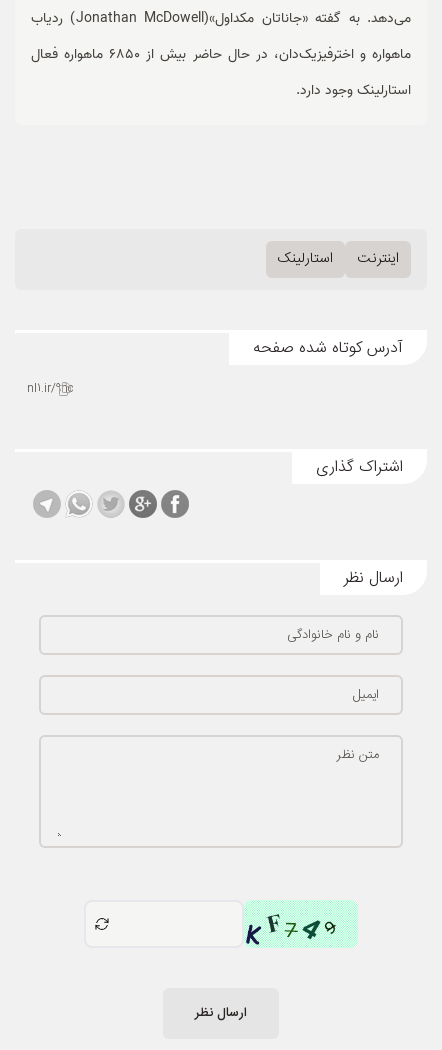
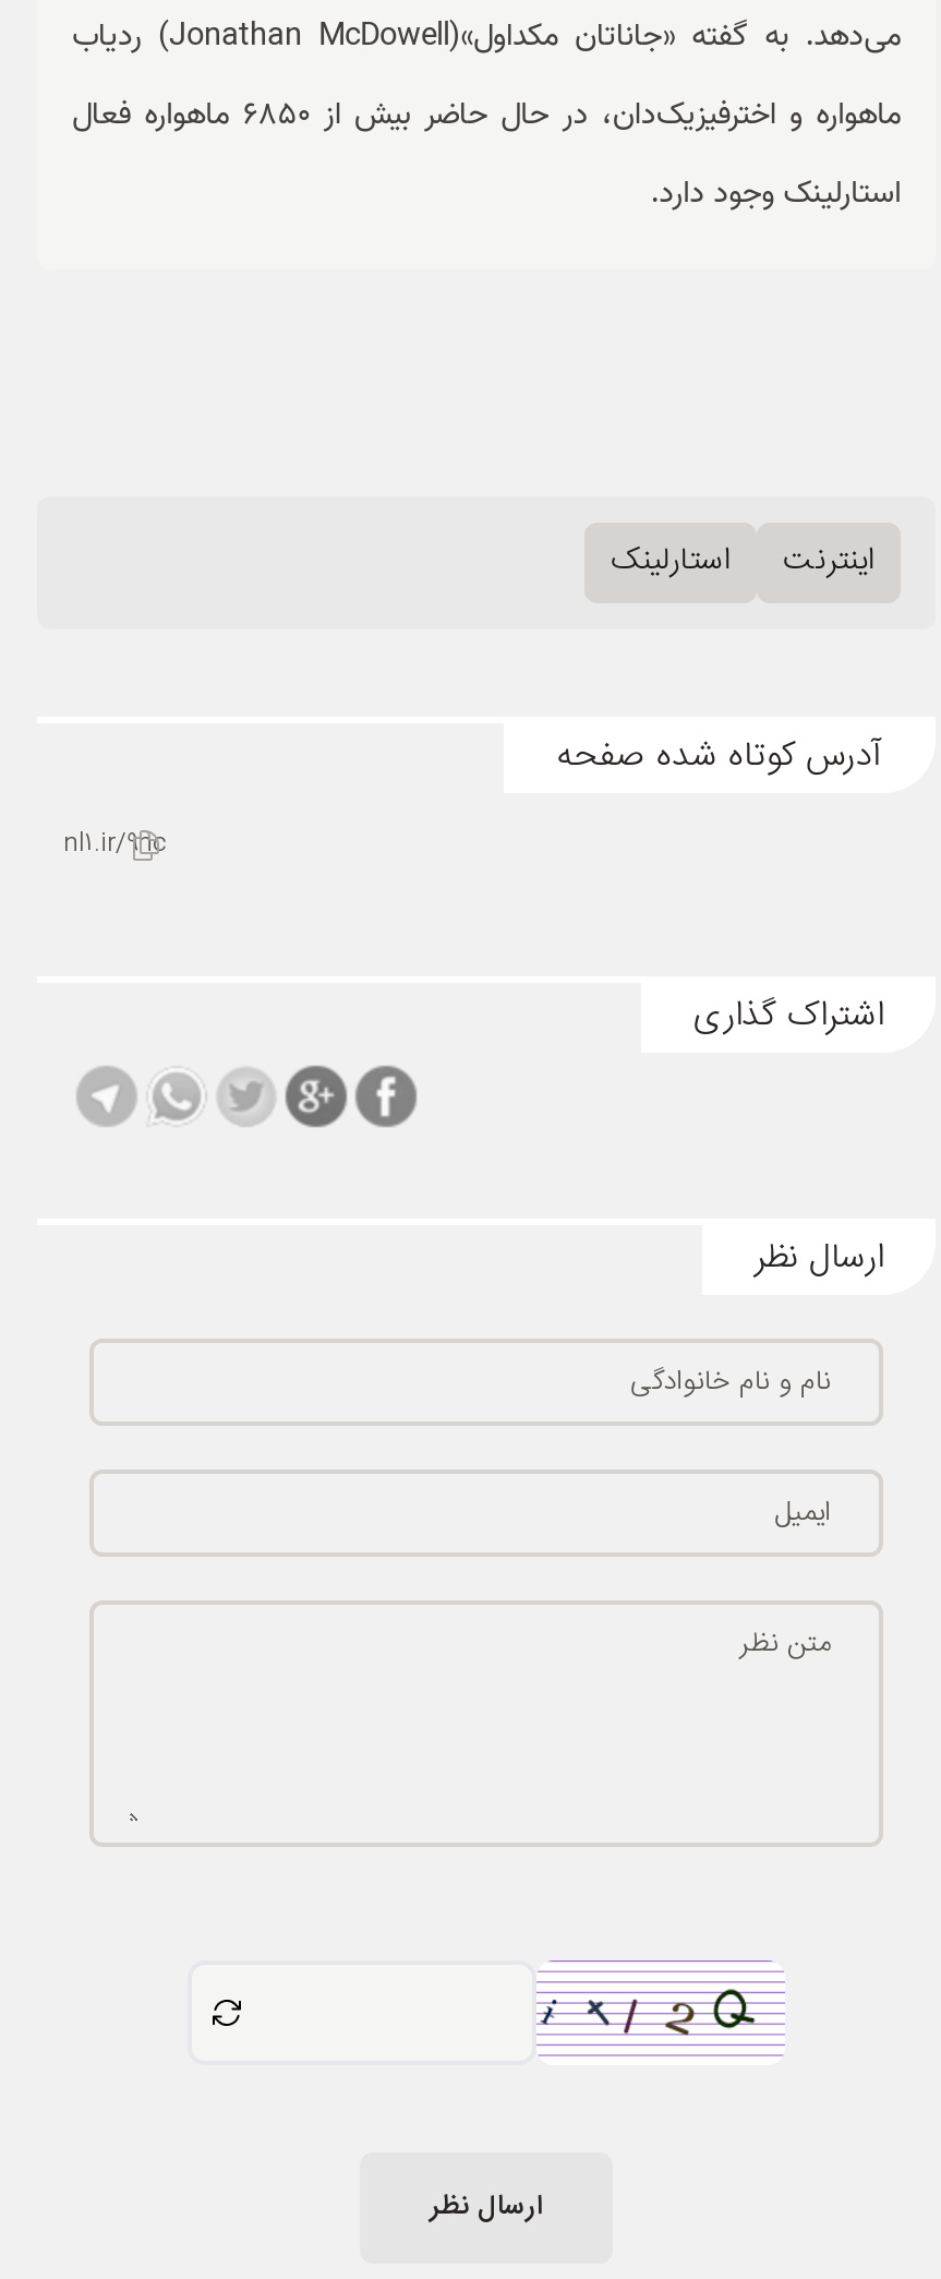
- [image]
+ [image]
